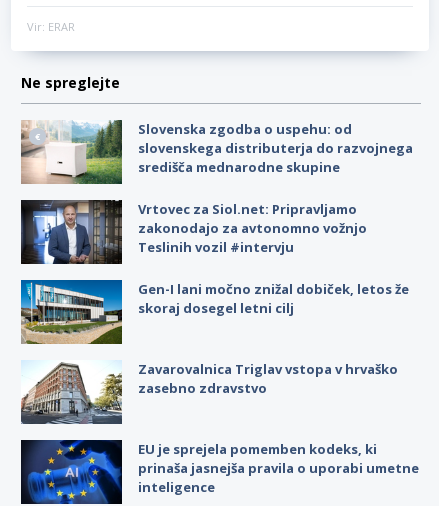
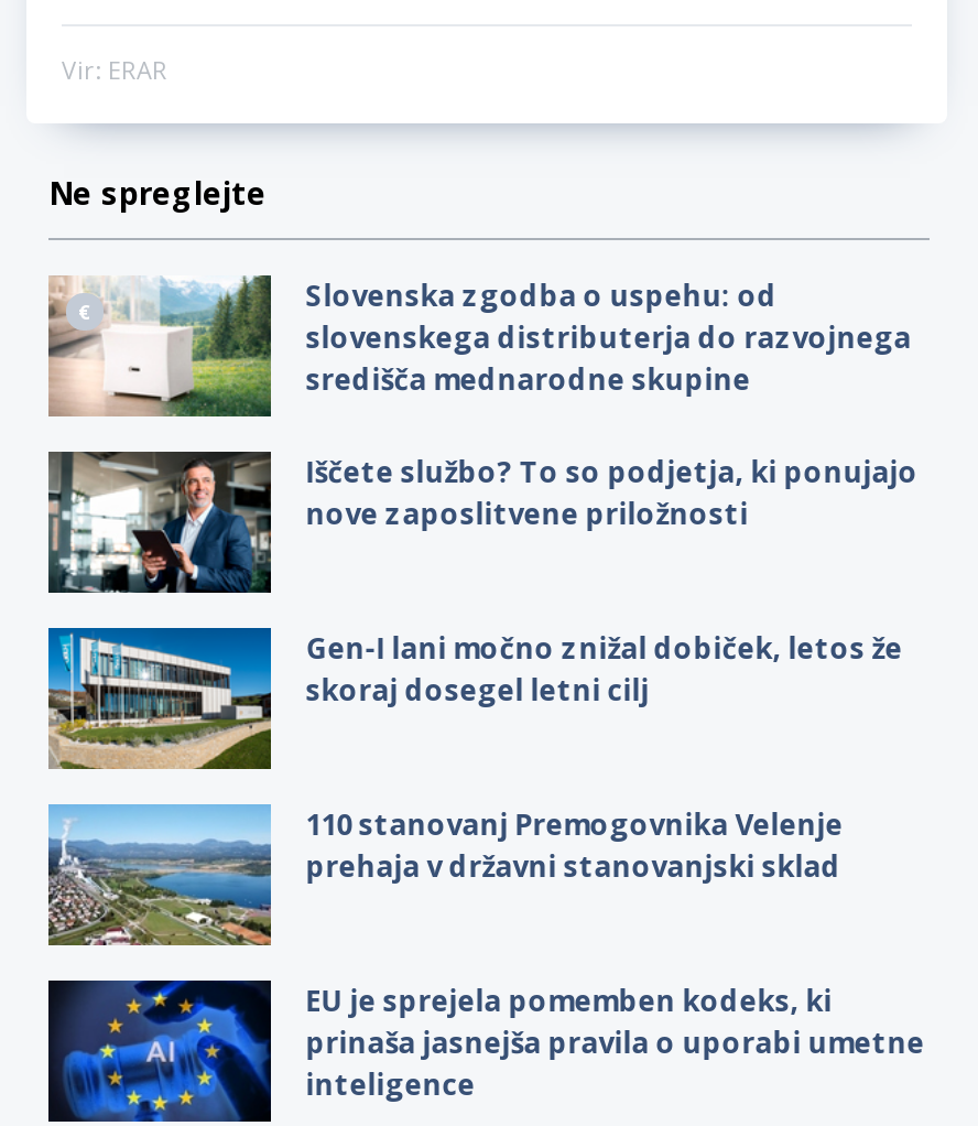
- [image]
- Vrtovec za Siol.net: Pripravljamo
- zakonodajo za avtonomno vožnjo
- Teslinih vozil #intervju
+ [image]
+ Iščete službo? To so podjetja, ki ponujajo
+ nove zaposlitvene priložnosti

- [image]
- Zavarovalnica Triglav vstopa v hrvaško
- zasebno zdravstvo
+ [image]
+ 110 stanovanj Premogovnika Velenje
+ prehaja v državni stanovanjski sklad
